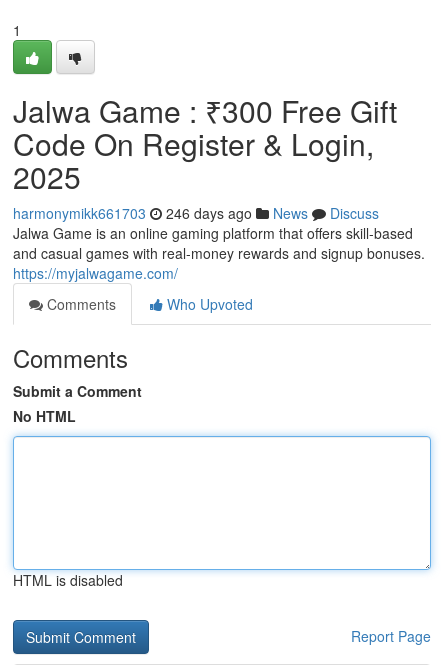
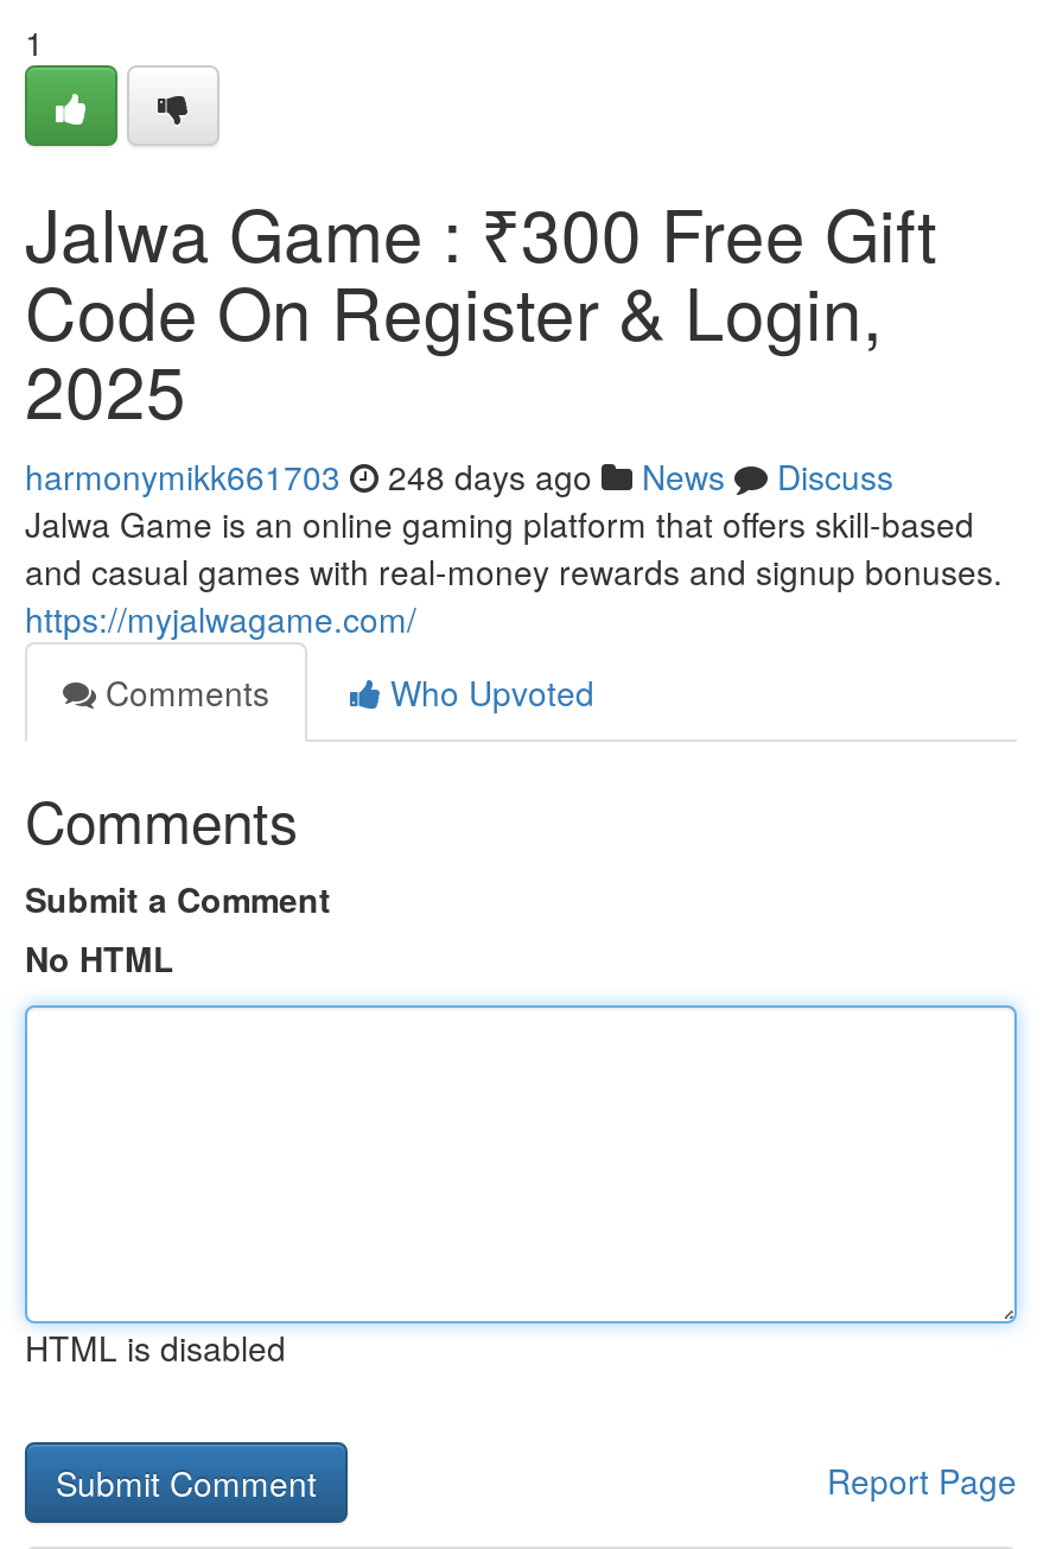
- harmonymikk661703 246 days ago News Discuss
+ harmonymikk661703 248 days ago News Discuss
